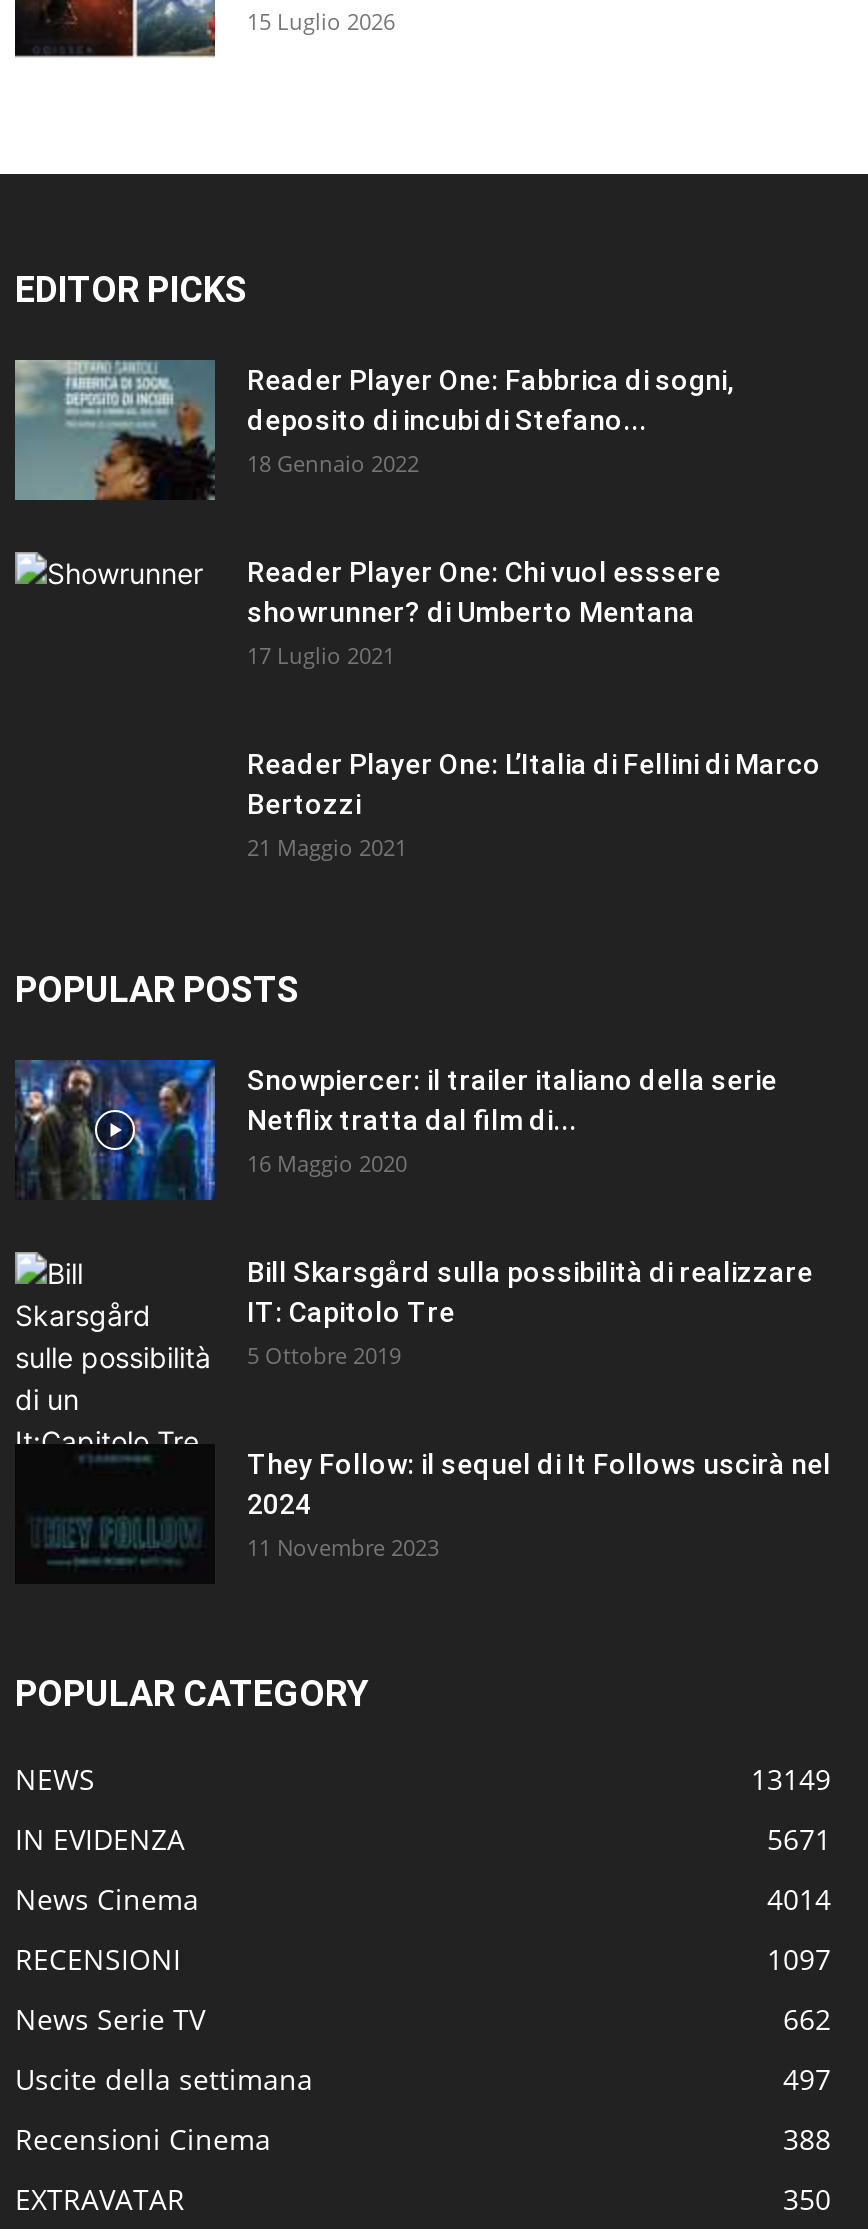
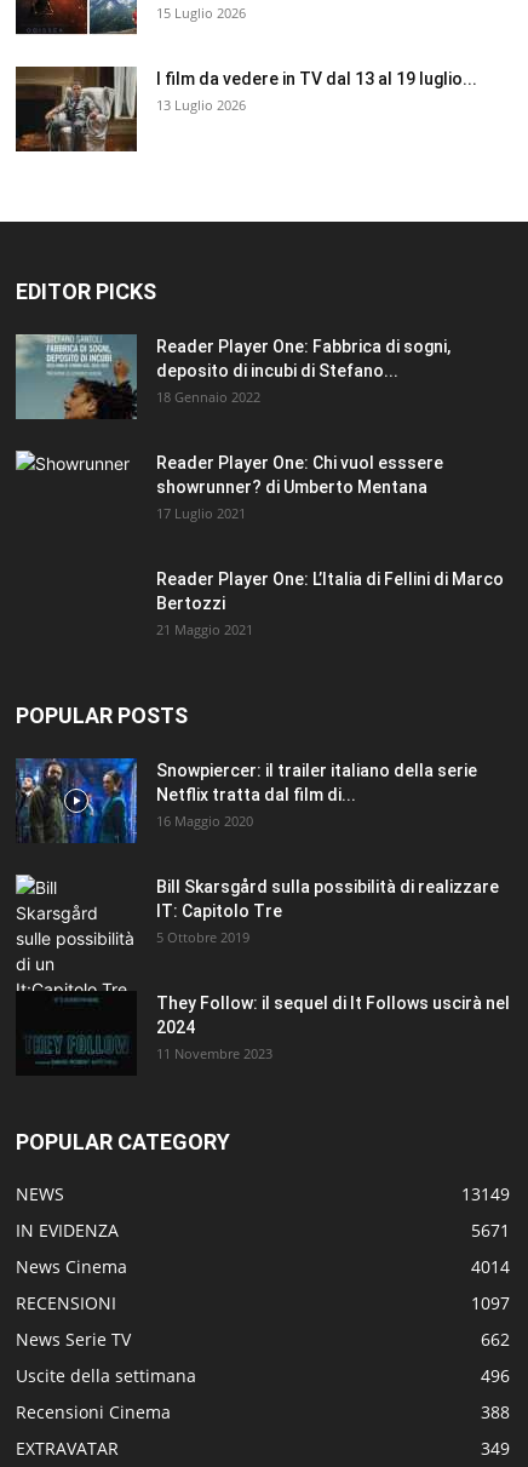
+ [image]
+ I film da vedere in TV dal 13 al 19 luglio...
+ 13 Luglio 2026

- 497
+ 496

- 350
+ 349
